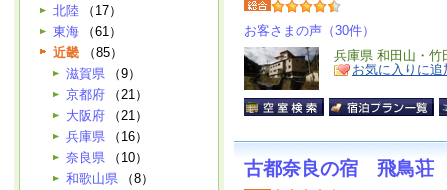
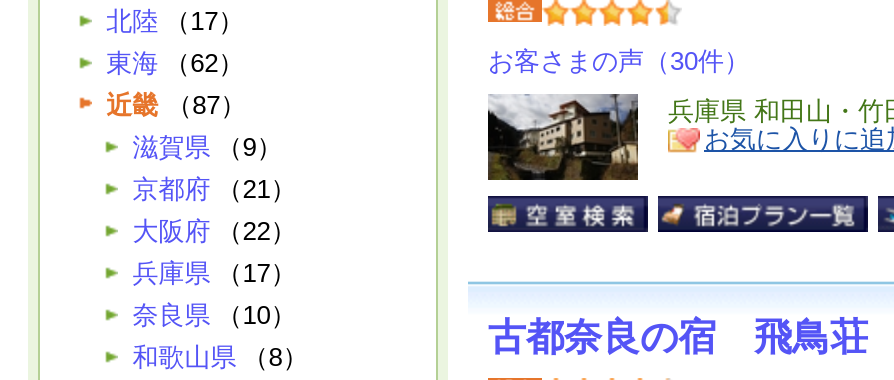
- 東海 （61）
+ 東海 （62）

- 近畿（85）
+ 近畿（87）

- 大阪府 （21）
+ 大阪府 （22）

- 兵庫県 （16）
+ 兵庫県 （17）
